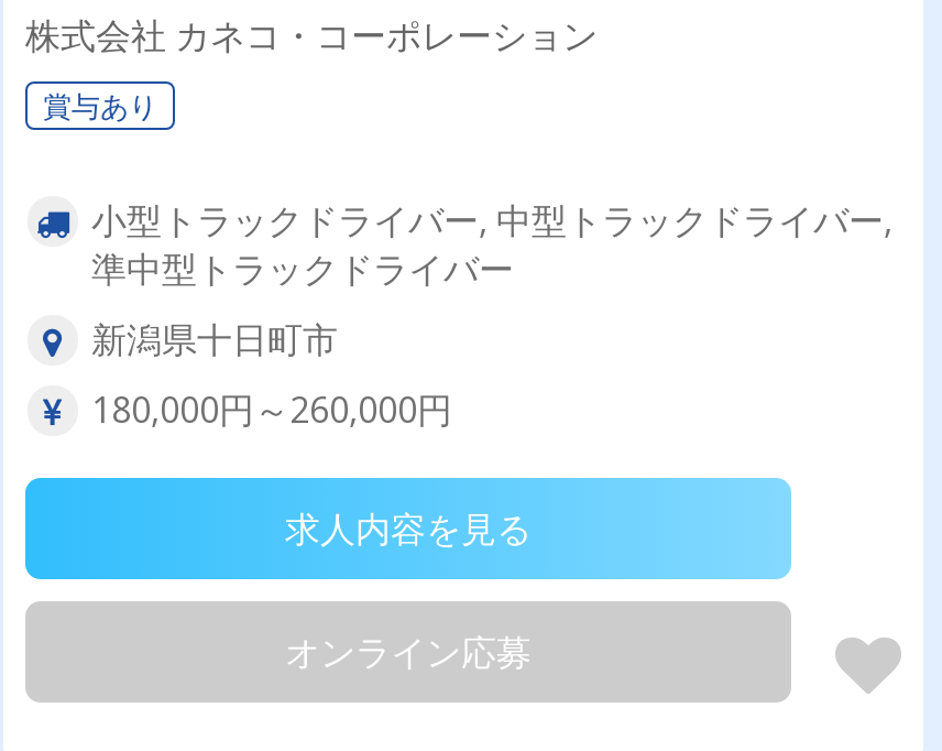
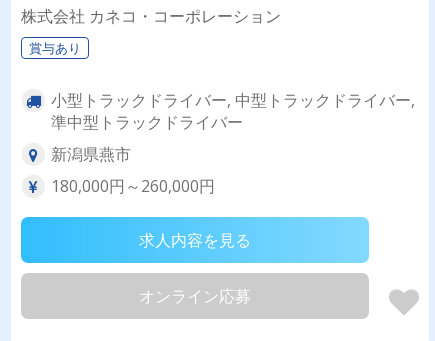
- 新潟県十日町市
+ 新潟県燕市
